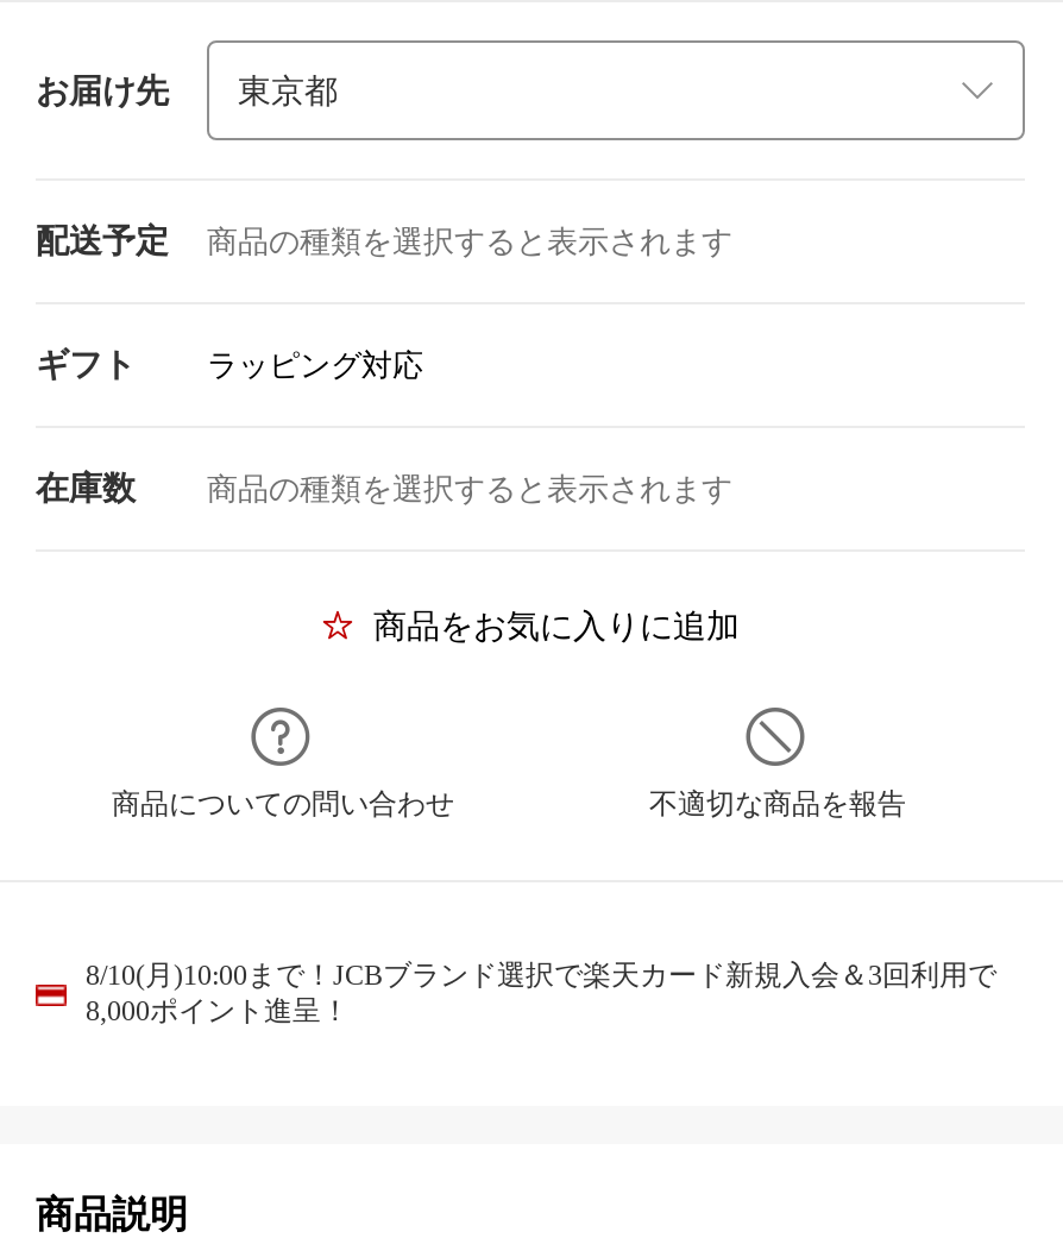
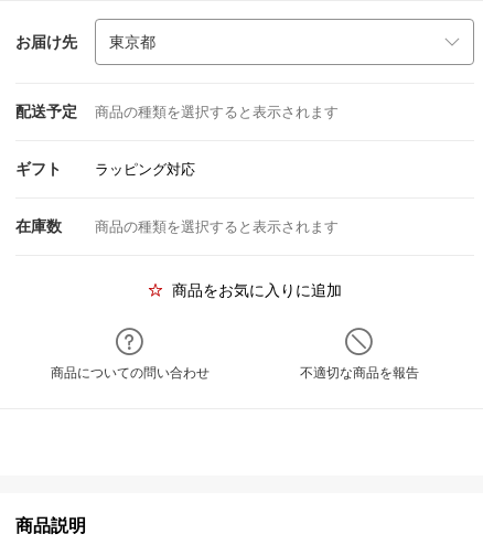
- 8/10(月)10:00まで！JCBブランド選択で楽天カード新規入会＆3回利用で
- 8,000ポイント進呈！
